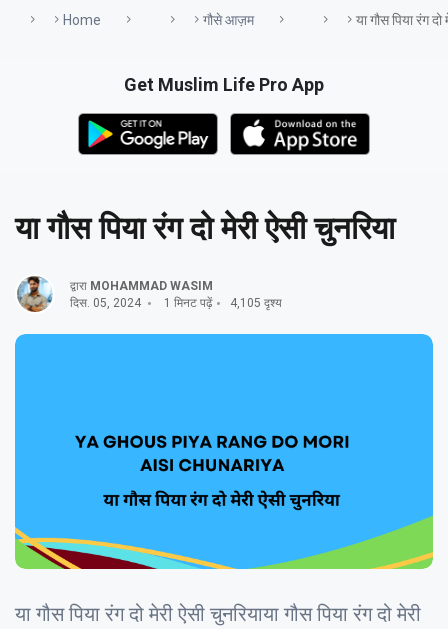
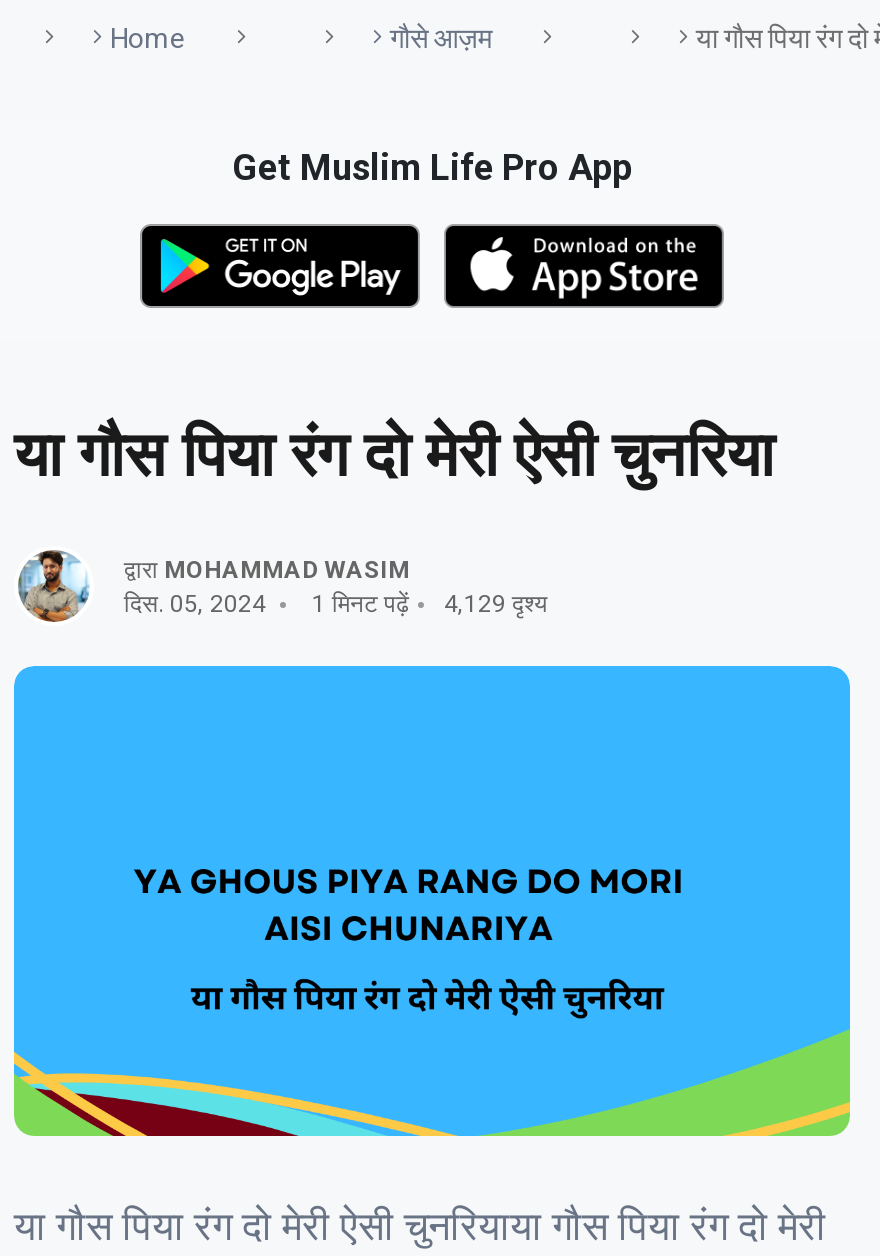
- दिस. 05, 2024 1 मिनट पढ़ें 4,105 दृश्य
+ दिस. 05, 2024 1 मिनट पढ़ें 4,129 दृश्य
